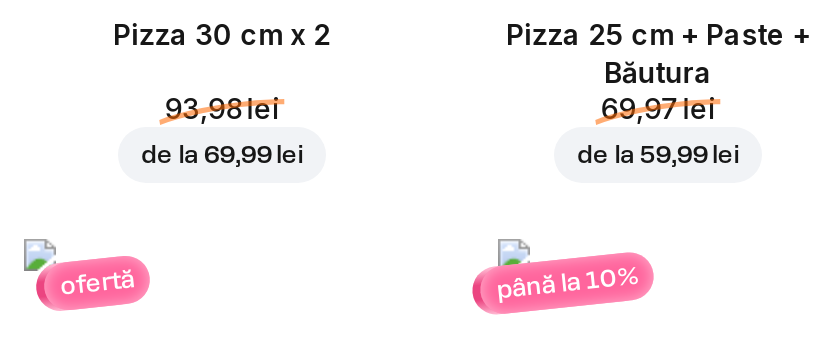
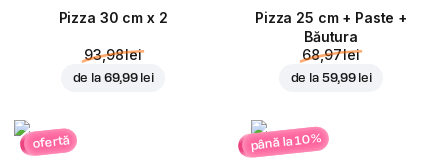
- 69,97 lei
+ 68,97 lei
